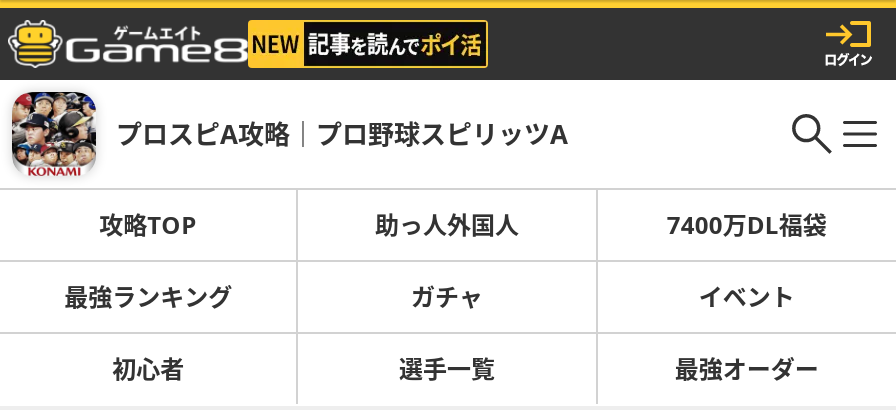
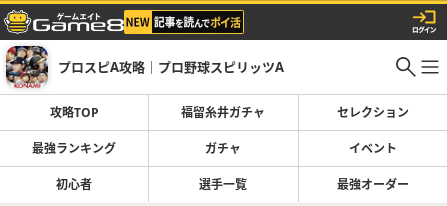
- 助っ人外国人
- 7400万DL福袋
+ 福留糸井ガチャ
+ セレクション
